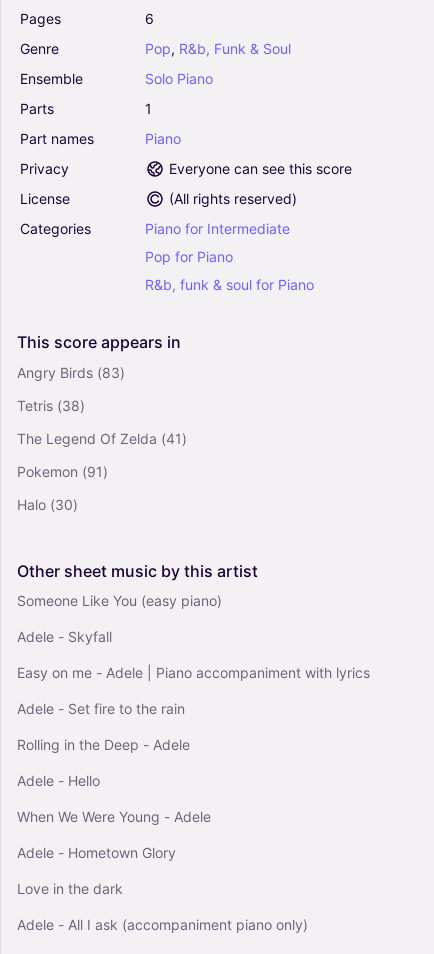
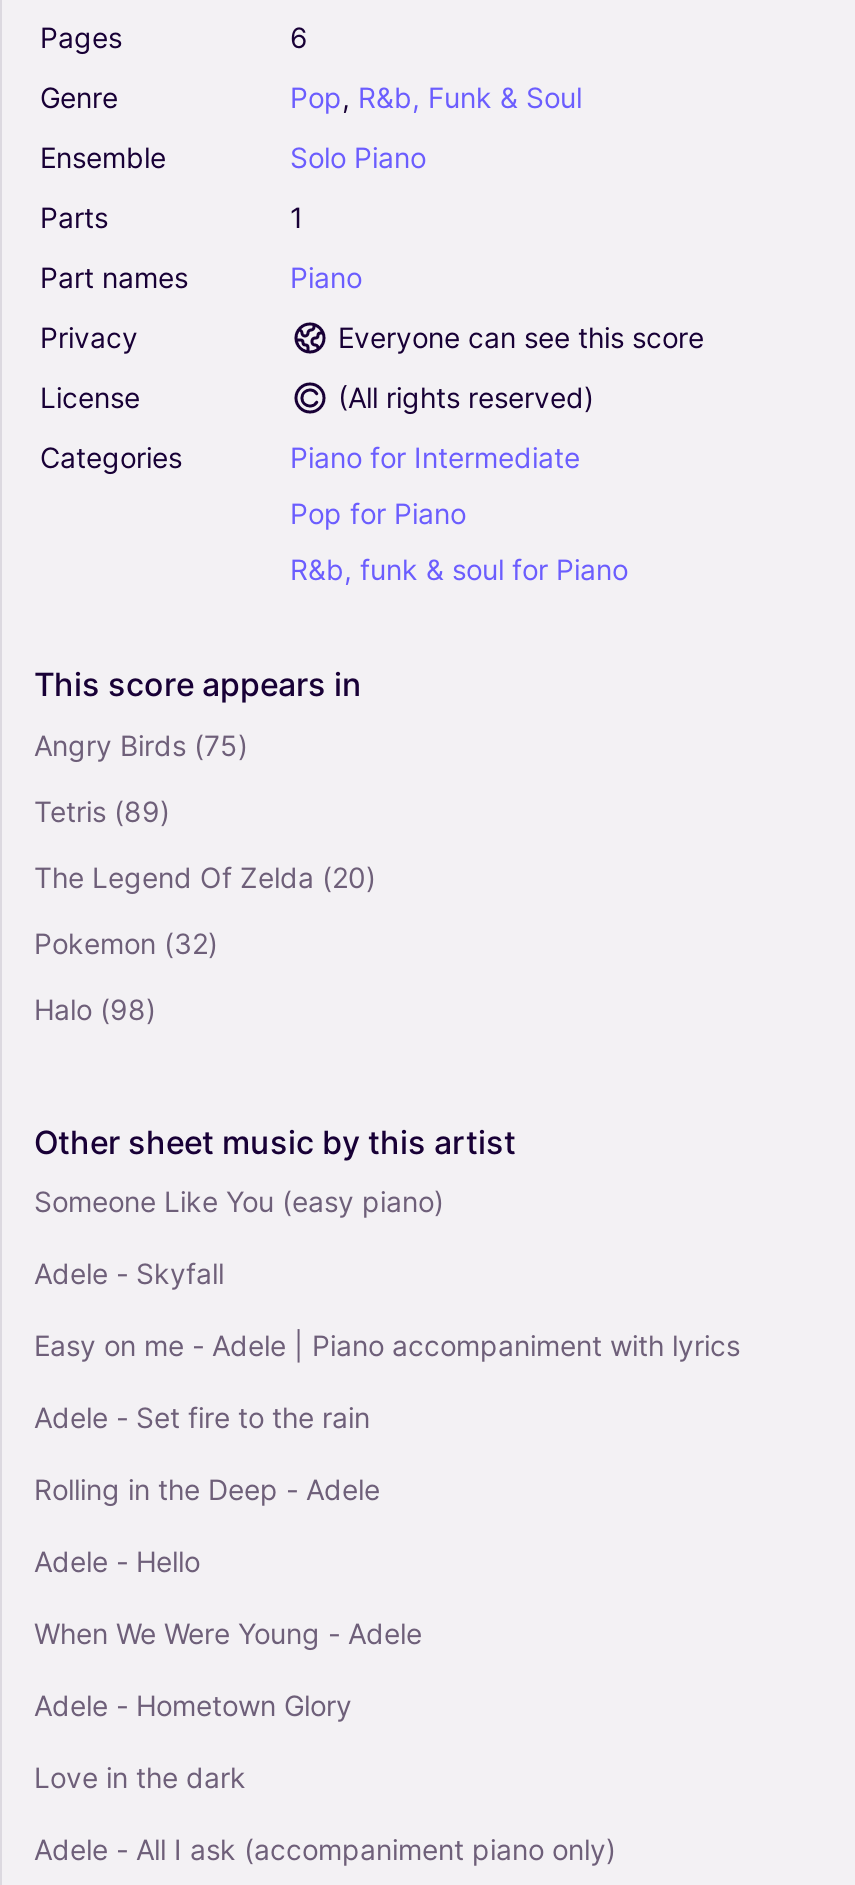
- Angry Birds (83)
+ Angry Birds (75)

- Tetris (38)
+ Tetris (89)

- The Legend Of Zelda (41)
+ The Legend Of Zelda (20)

- Pokemon (91)
+ Pokemon (32)

- Halo (30)
+ Halo (98)
